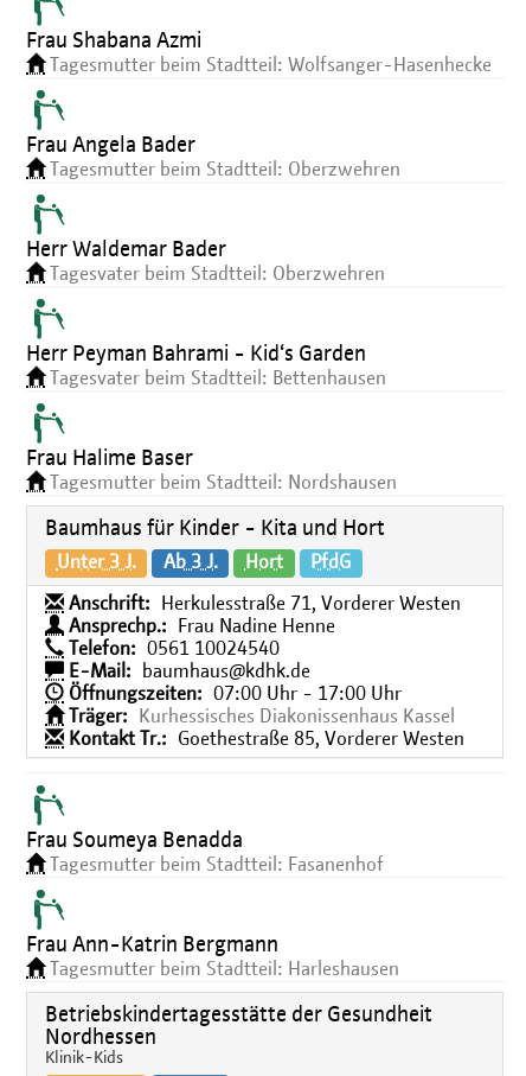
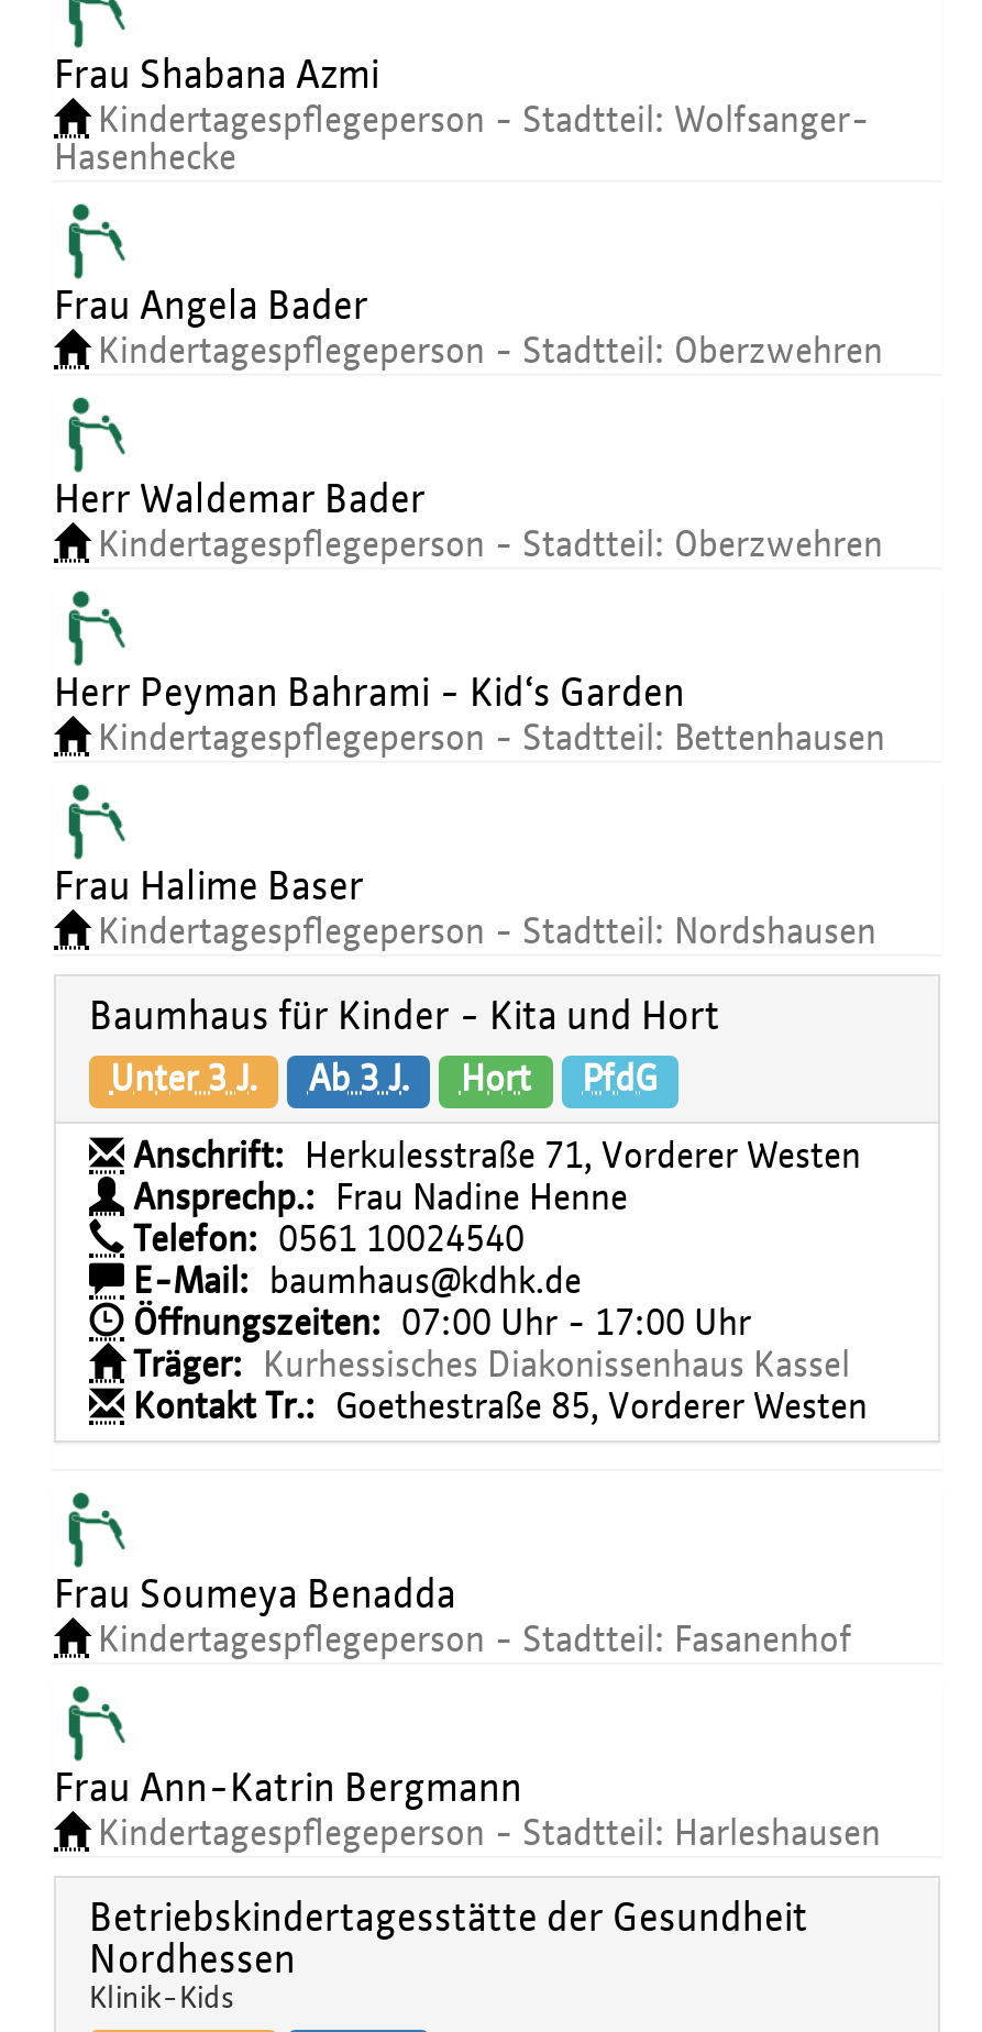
- Tagesmutter beim Stadtteil: Wolfsanger-Hasenhecke
+ Kindertagespflegeperson - Stadtteil: Wolfsanger-
+ Hasenhecke

- Tagesmutter beim Stadtteil: Oberzwehren
+ Kindertagespflegeperson - Stadtteil: Oberzwehren

- Tagesvater beim Stadtteil: Oberzwehren
+ Kindertagespflegeperson - Stadtteil: Oberzwehren

- Tagesvater beim Stadtteil: Bettenhausen
+ Kindertagespflegeperson - Stadtteil: Bettenhausen

- Tagesmutter beim Stadtteil: Nordshausen
+ Kindertagespflegeperson - Stadtteil: Nordshausen

- Tagesmutter beim Stadtteil: Fasanenhof
+ Kindertagespflegeperson - Stadtteil: Fasanenhof

- Tagesmutter beim Stadtteil: Harleshausen
+ Kindertagespflegeperson - Stadtteil: Harleshausen
